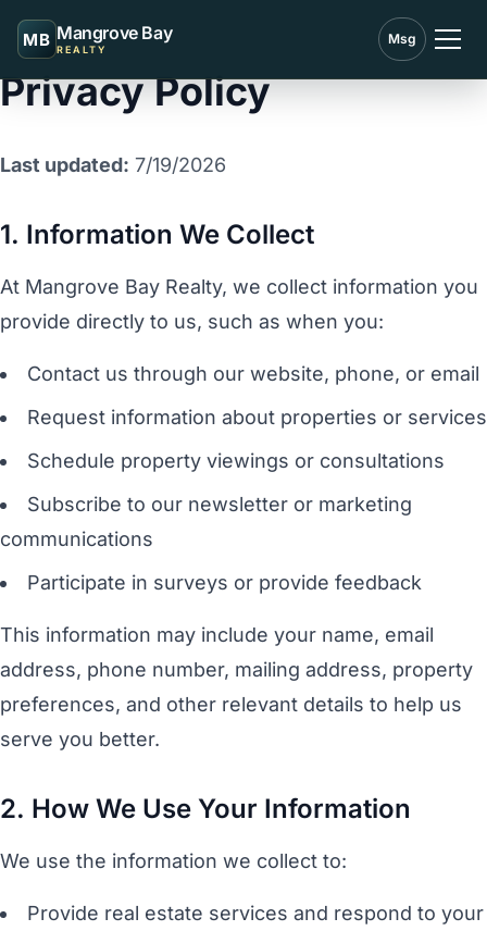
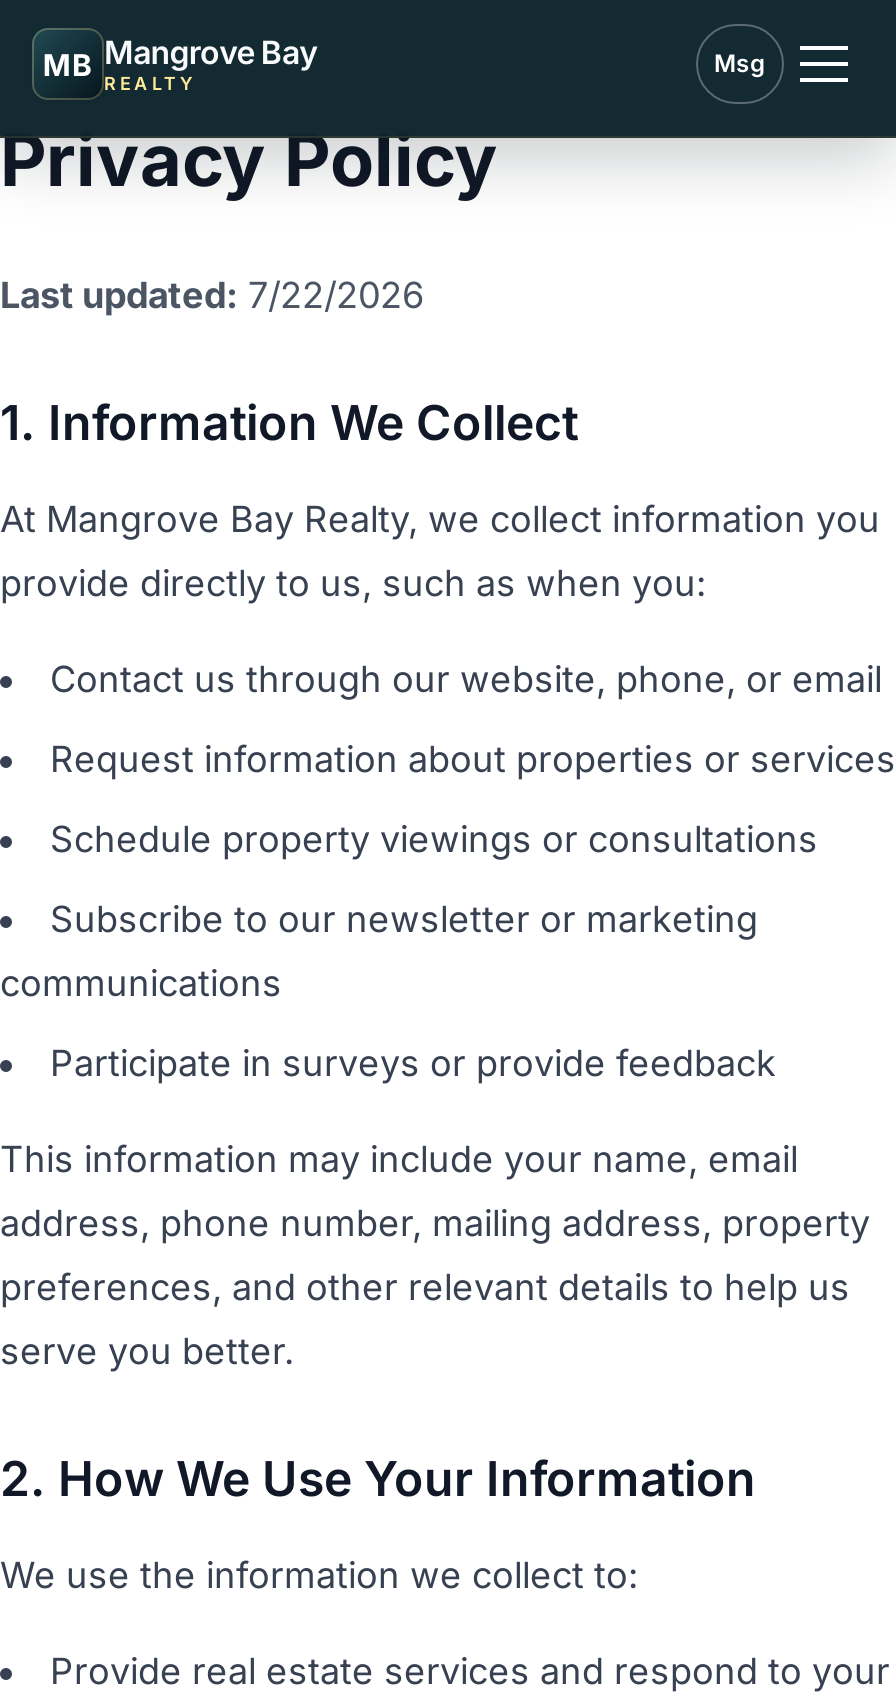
- Last updated: 7/19/2026
+ Last updated: 7/22/2026
